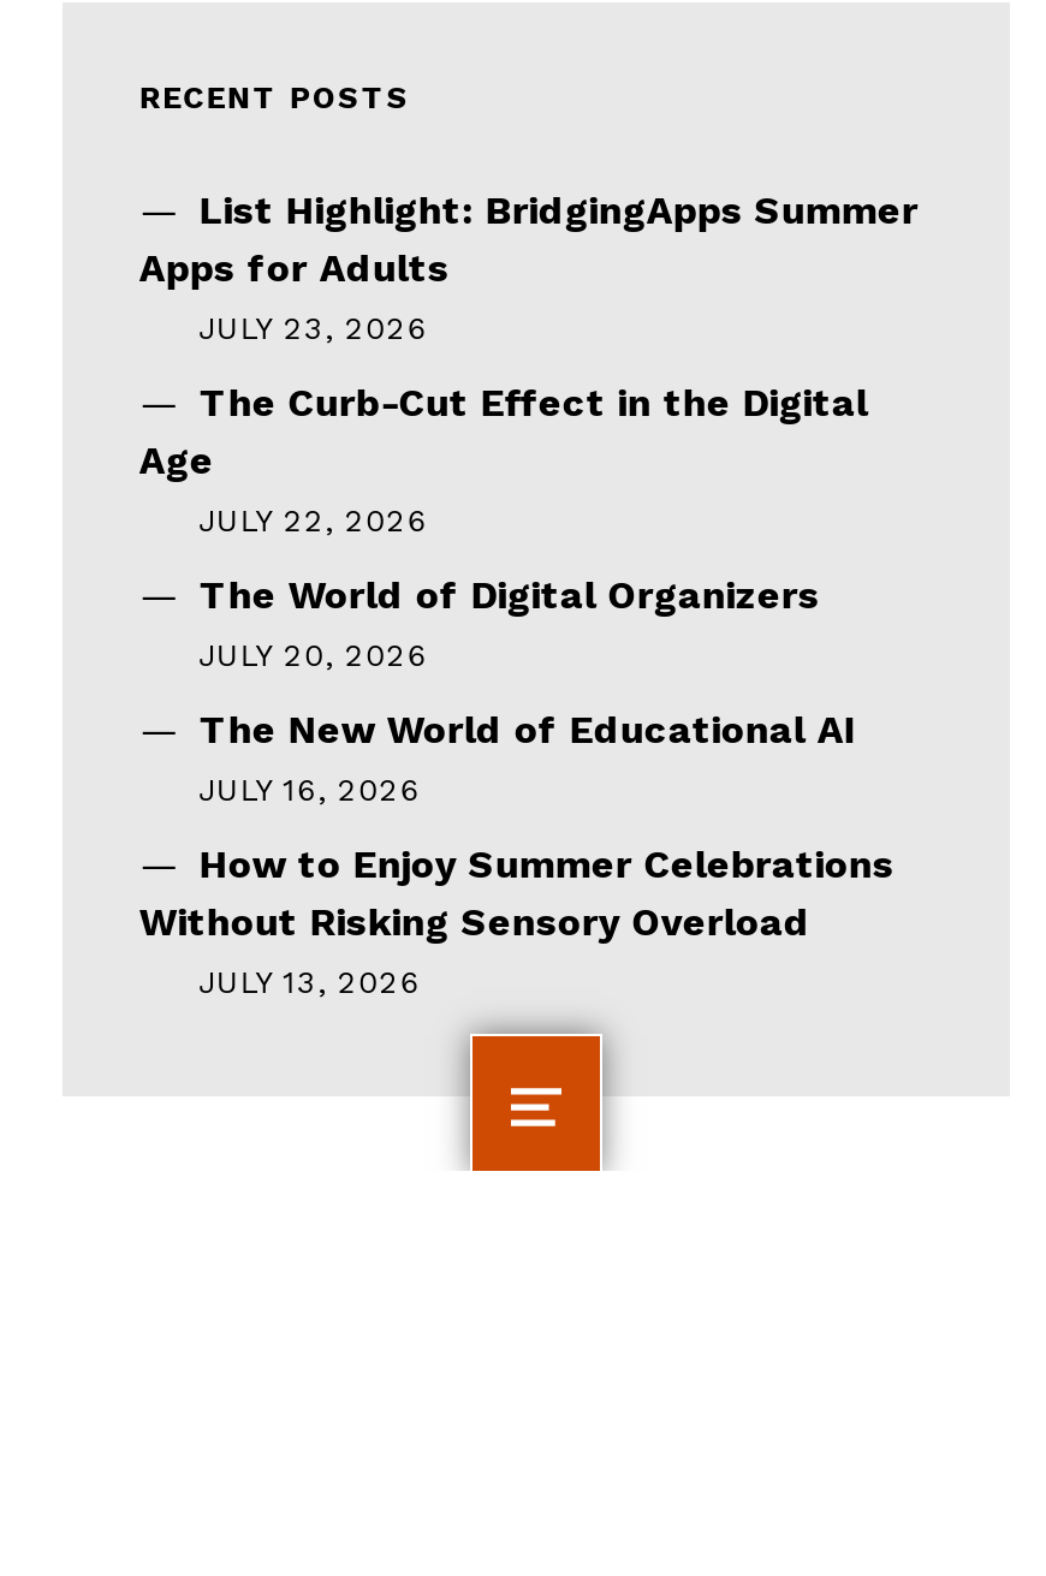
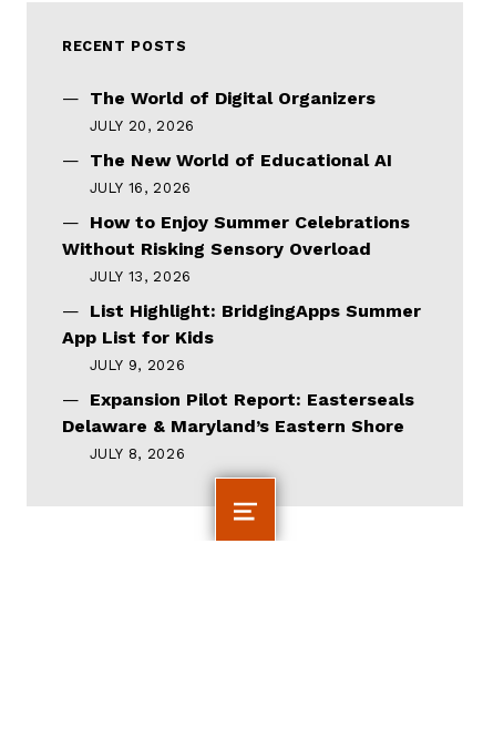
moved down: List Highlight: BridgingApps Summer

- Apps for Adults
- JULY 23, 2026
- The Curb-Cut Effect in the Digital
- Age
- JULY 22, 2026

moved up: The World of Digital Organizers | JULY 20, 2026 | The New World of Educational AI | JULY 16, 2026 | How to Enjoy Summer Celebrations | Without Risking Sensory Overload | JULY 13, 2026

+ App List for Kids
+ JULY 9, 2026
+ Expansion Pilot Report: Easterseals
+ Delaware & Maryland’s Eastern Shore
+ JULY 8, 2026
